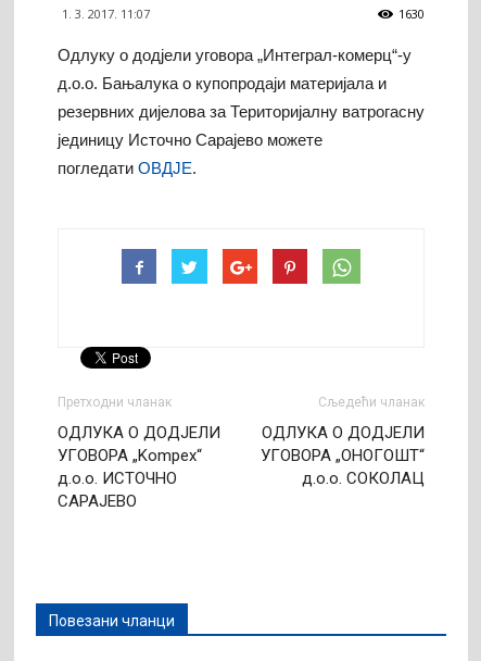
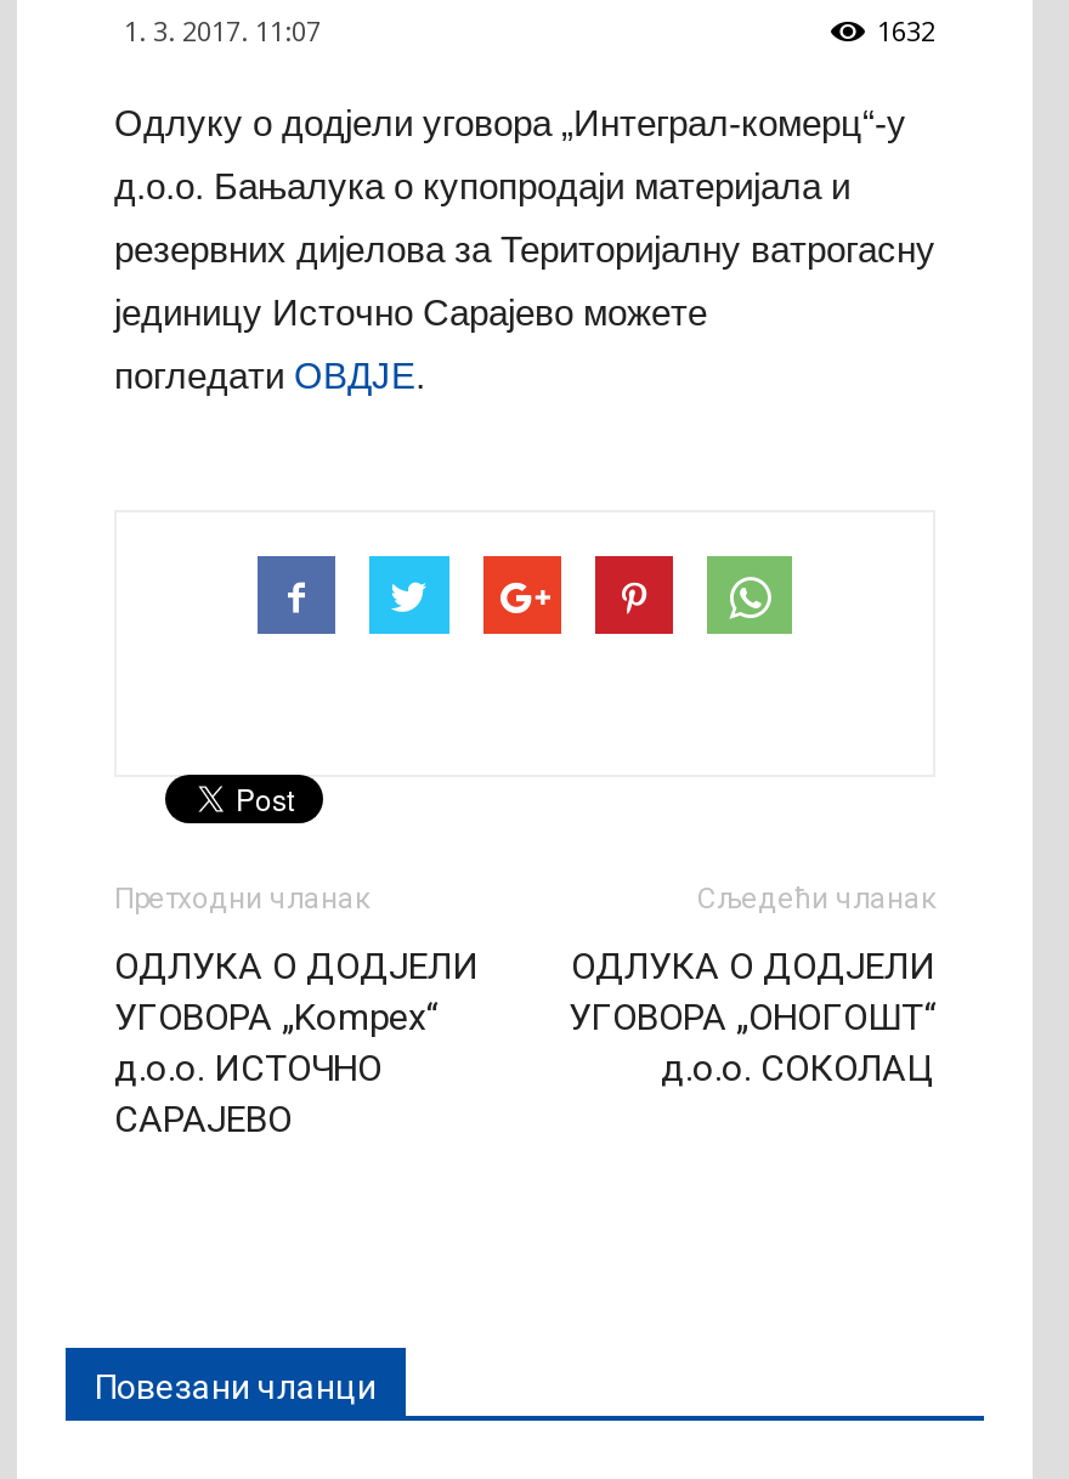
- 1630
+ 1632
